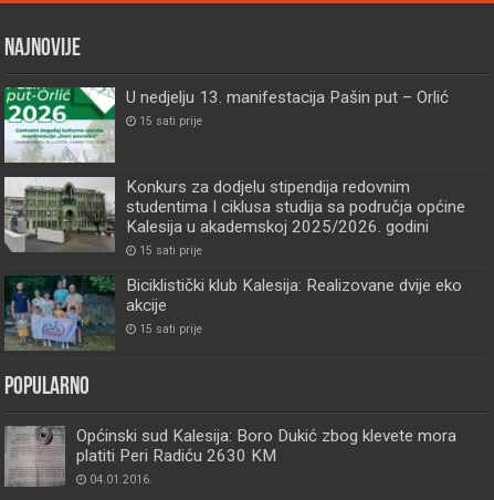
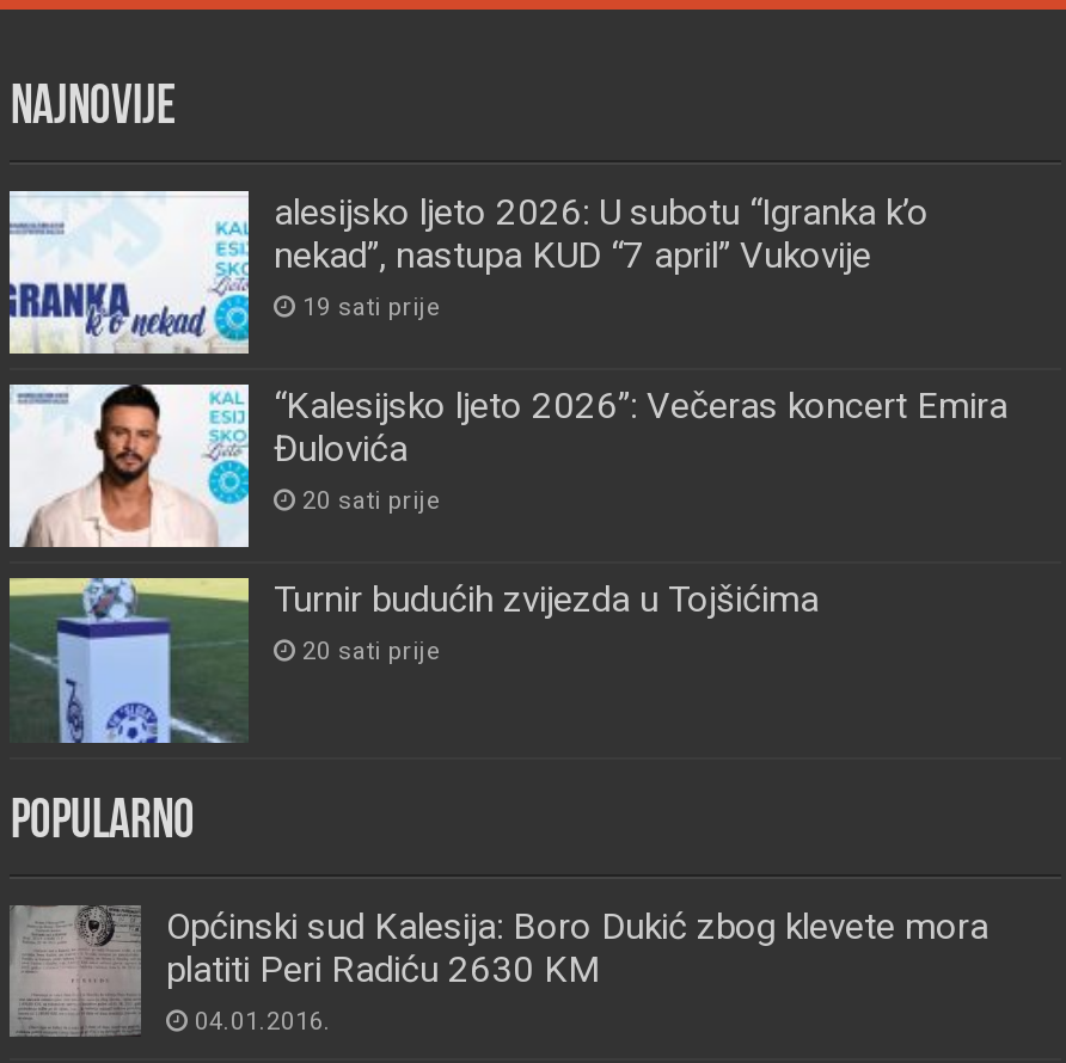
- [image]
- U nedjelju 13. manifestacija Pašin put – Orlić
- 15 sati prije
+ [image]
+ alesijsko ljeto 2026: U subotu “Igranka k’o
+ nekad”, nastupa KUD “7 april” Vukovije
+ 19 sati prije

- [image]
- Konkurs za dodjelu stipendija redovnim
- studentima I ciklusa studija sa područja općine
- Kalesija u akademskoj 2025/2026. godini
- 15 sati prije
+ [image]
+ “Kalesijsko ljeto 2026”: Večeras koncert Emira
+ Đulovića
+ 20 sati prije

- [image]
- Biciklistički klub Kalesija: Realizovane dvije eko
- akcije
- 15 sati prije
+ [image]
+ Turnir budućih zvijezda u Tojšićima
+ 20 sati prije
